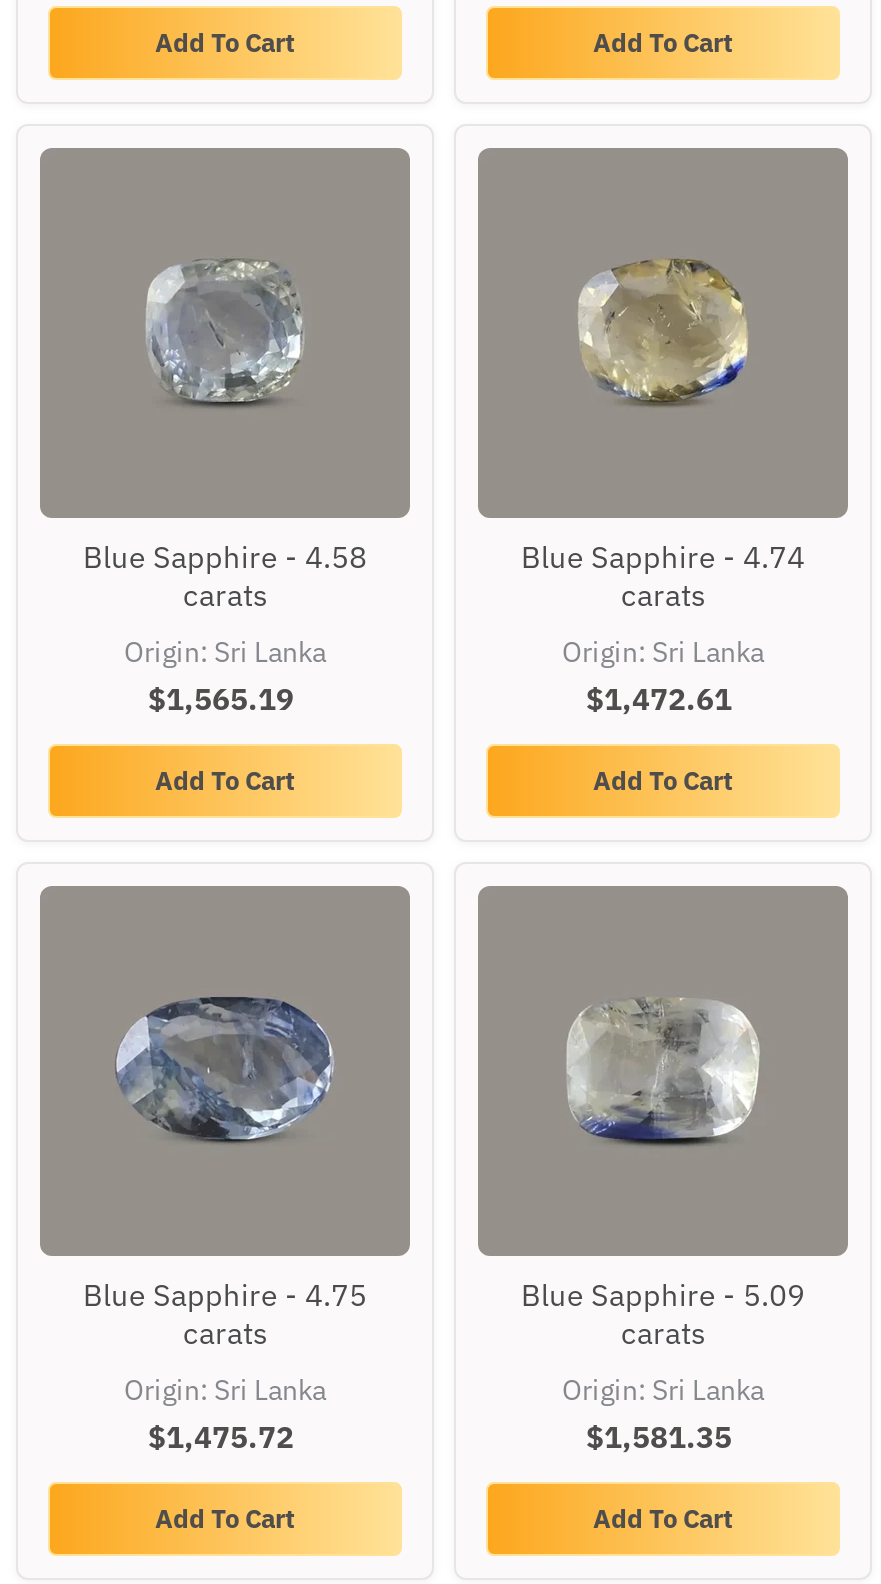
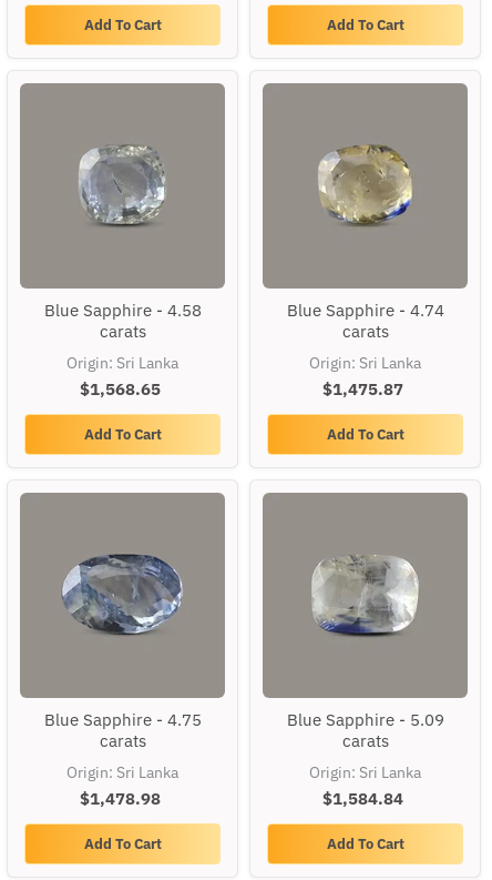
- $1,565.19
+ $1,568.65

- $1,472.61
+ $1,475.87

- $1,475.72
+ $1,478.98

- $1,581.35
+ $1,584.84
